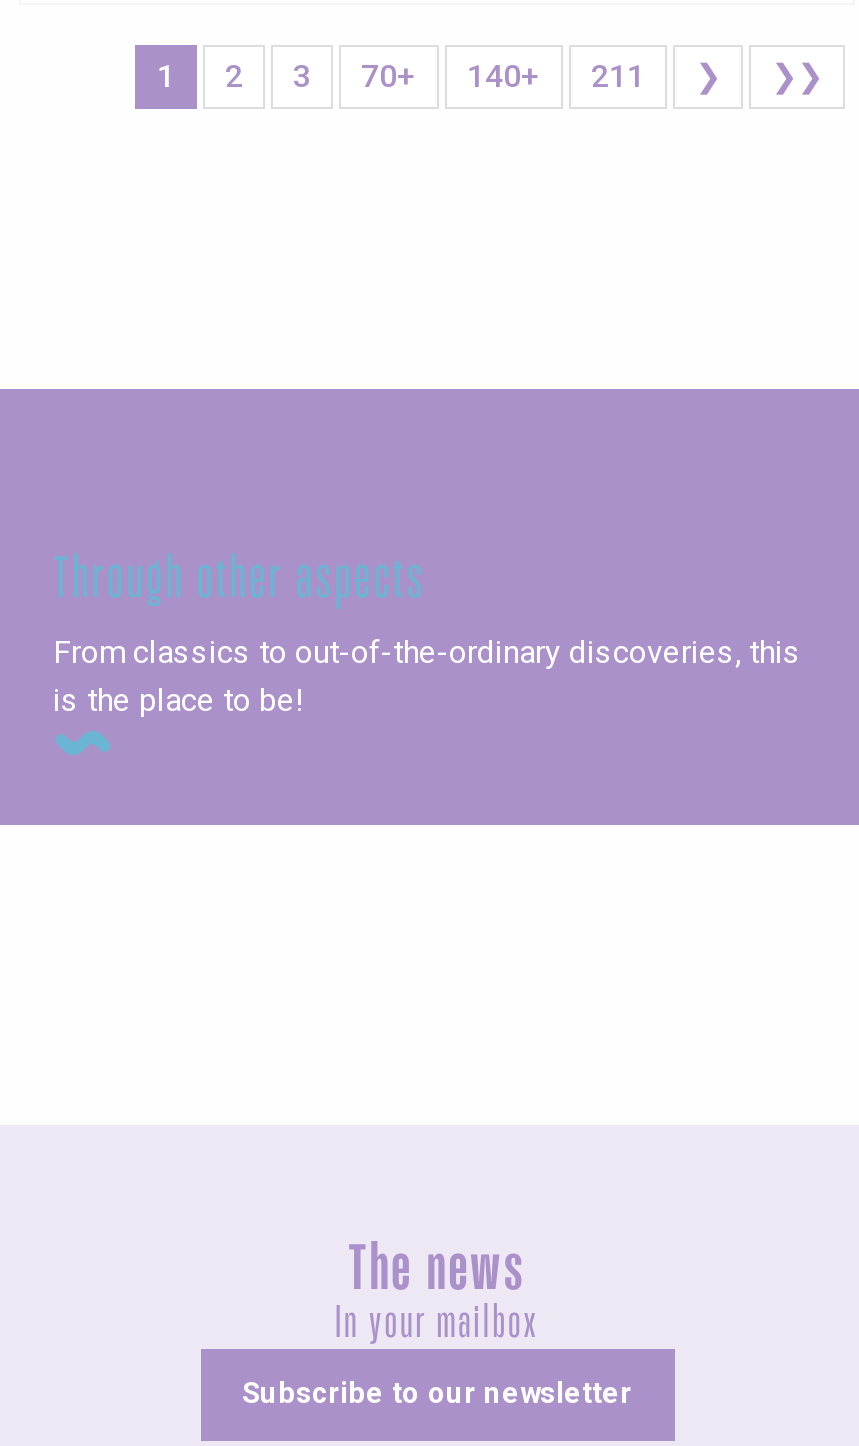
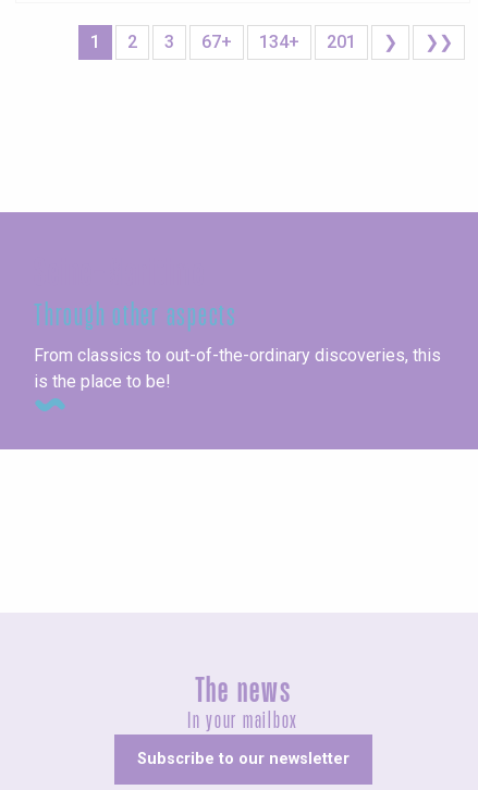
- 70+
+ 67+

- 140+
+ 134+

- 211
+ 201
